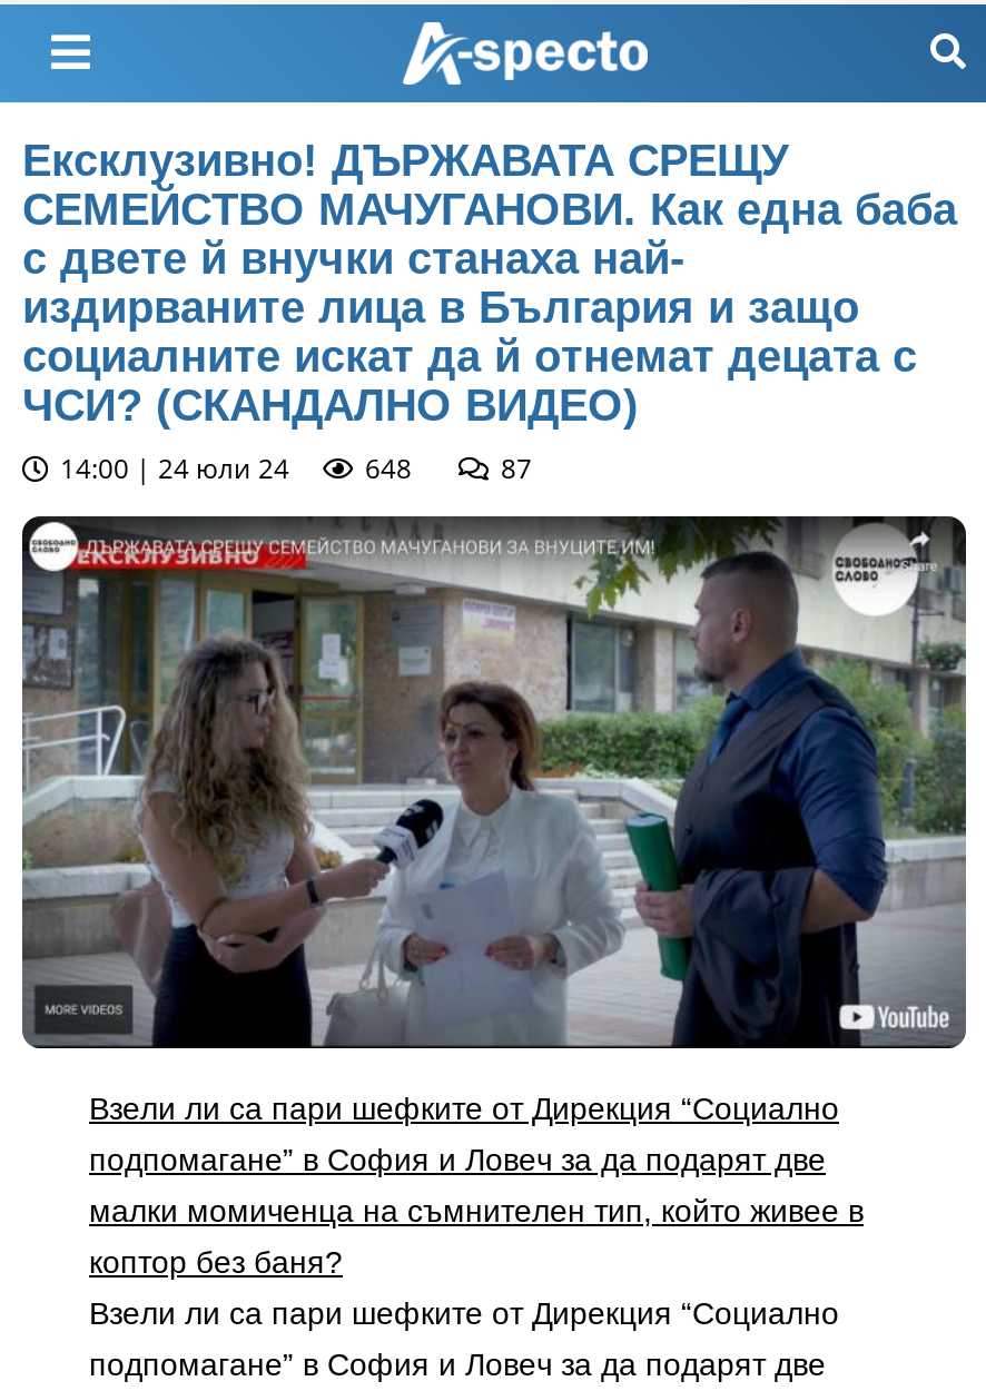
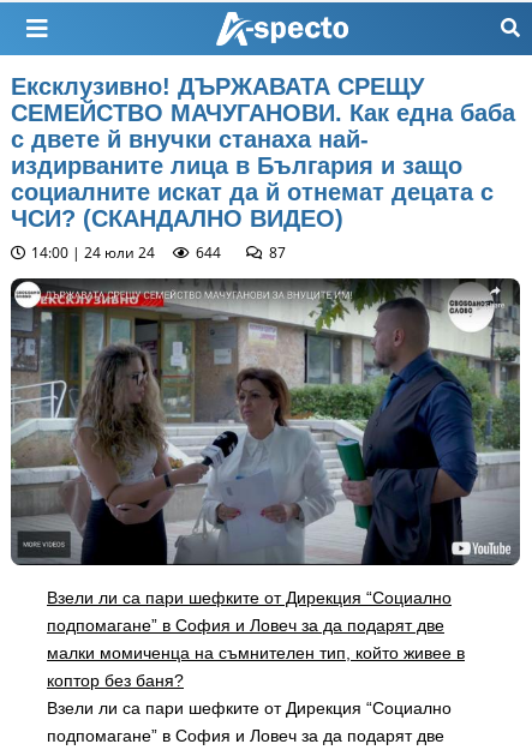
- 648
+ 644
